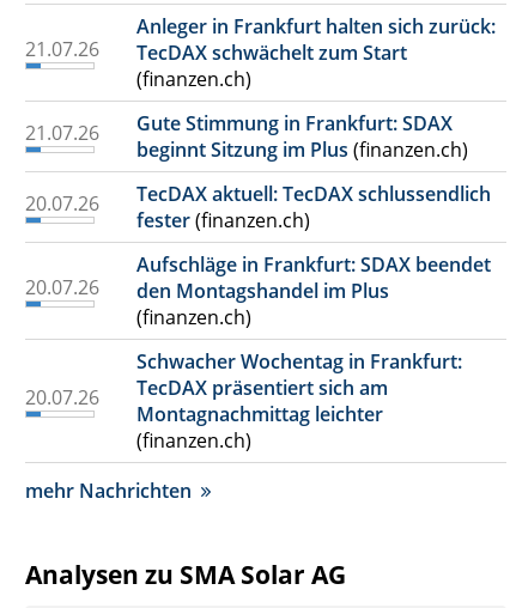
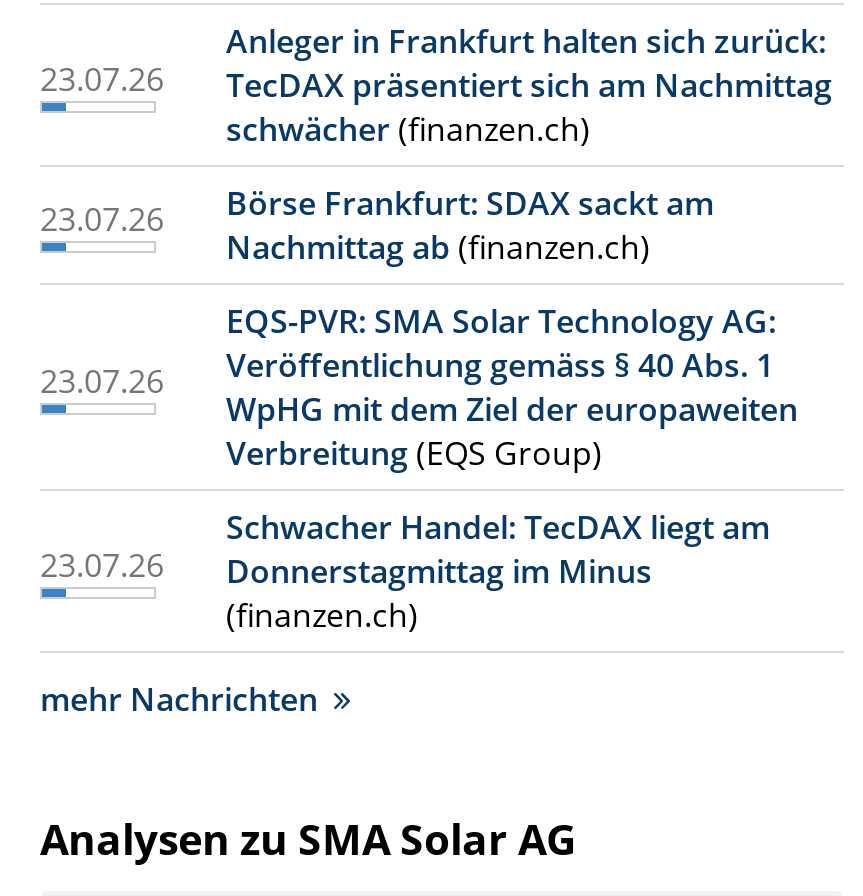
- 21.07.26
+ 23.07.26

- TecDAX schwächelt zum Start
- (finanzen.ch)
- 21.07.26
- Gute Stimmung in Frankfurt: SDAX
- beginnt Sitzung im Plus (finanzen.ch)
- 20.07.26
- TecDAX aktuell: TecDAX schlussendlich
- fester (finanzen.ch)
- 20.07.26
+ TecDAX präsentiert sich am Nachmittag
+ schwächer (finanzen.ch)
+ 23.07.26
+ Börse Frankfurt: SDAX sackt am
+ Nachmittag ab (finanzen.ch)
+ 23.07.26

- Aufschläge in Frankfurt: SDAX beendet
- den Montagshandel im Plus
- (finanzen.ch)
- 20.07.26
+ EQS-PVR: SMA Solar Technology AG:
+ Veröffentlichung gemäss § 40 Abs. 1
+ WpHG mit dem Ziel der europaweiten
+ Verbreitung (EQS Group)
+ 23.07.26

- Schwacher Wochentag in Frankfurt:
- TecDAX präsentiert sich am
- Montagnachmittag leichter
+ Schwacher Handel: TecDAX liegt am
+ Donnerstagmittag im Minus
